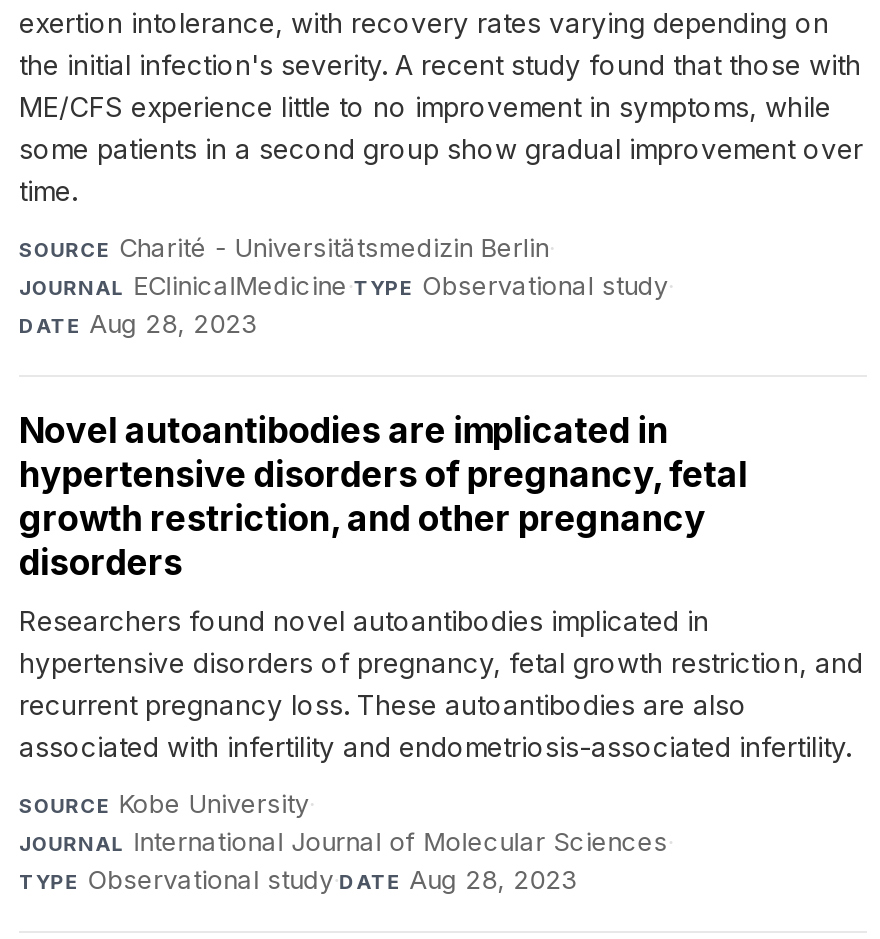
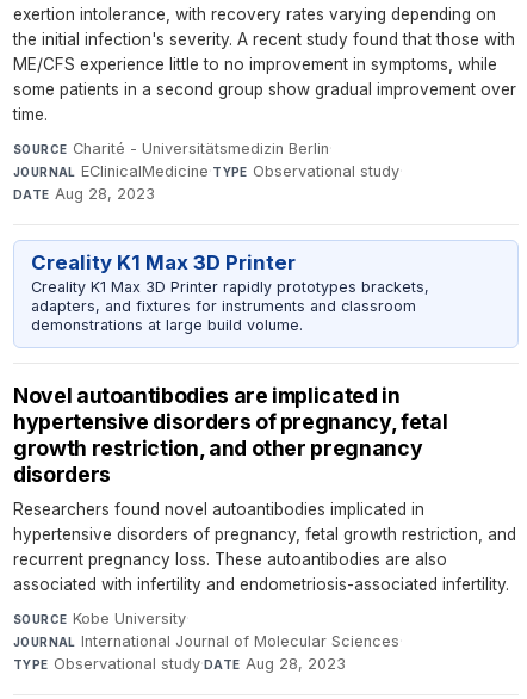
+ Creality K1 Max 3D Printer
+ Creality K1 Max 3D Printer rapidly prototypes brackets,
+ adapters, and fixtures for instruments and classroom
+ demonstrations at large build volume.
